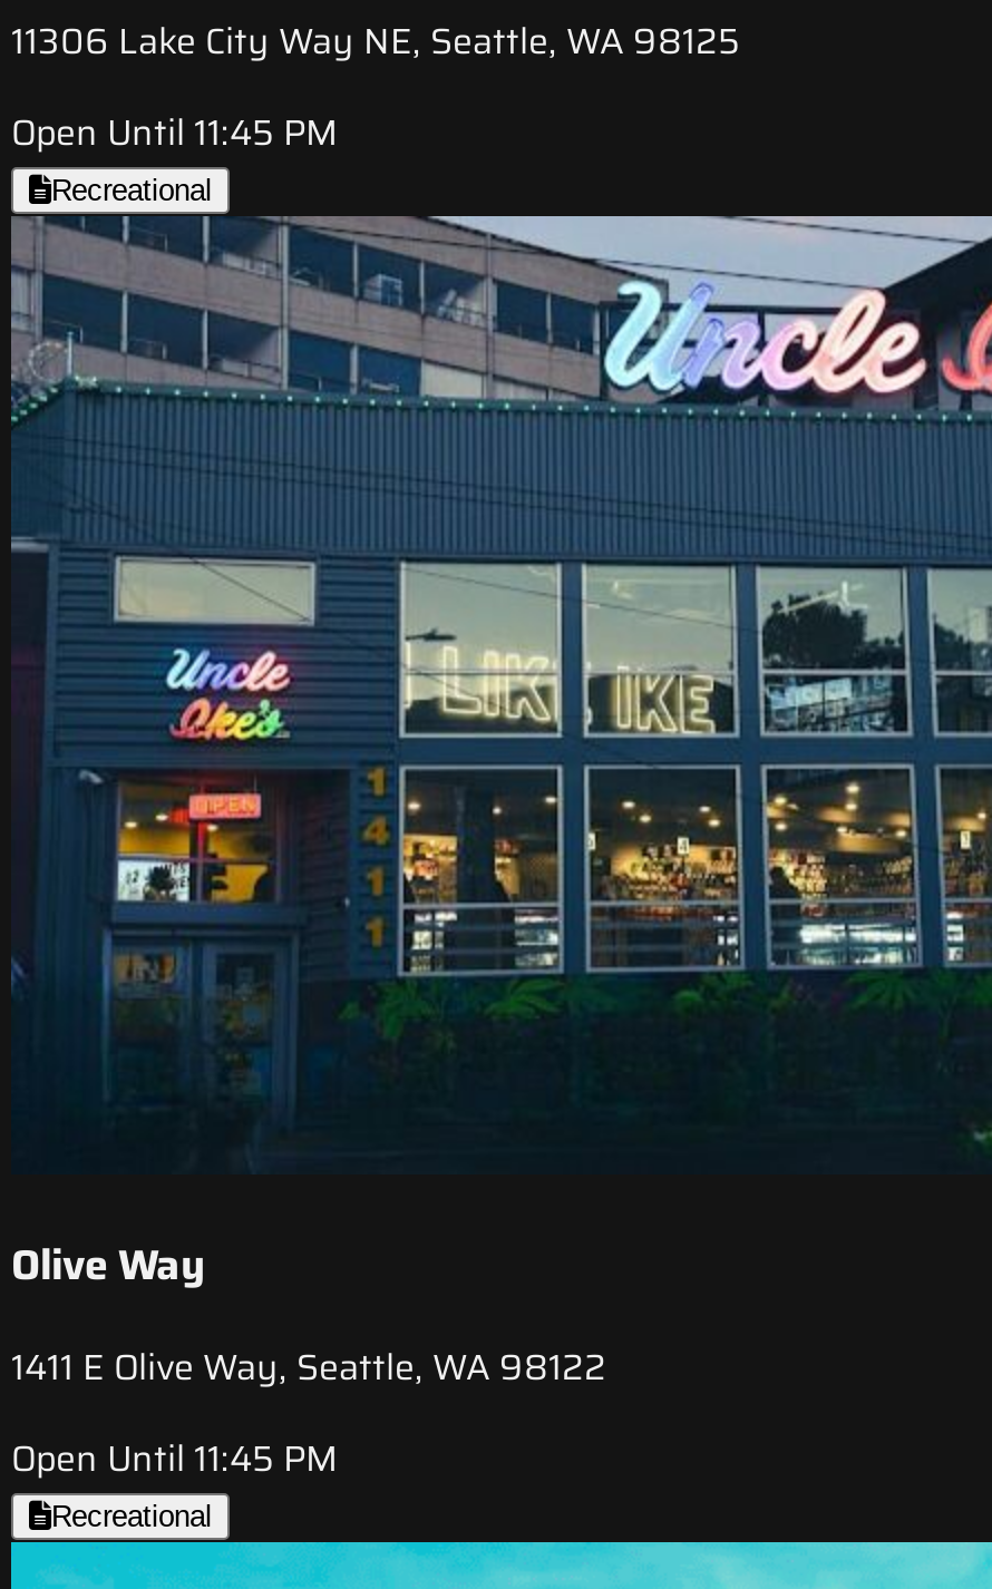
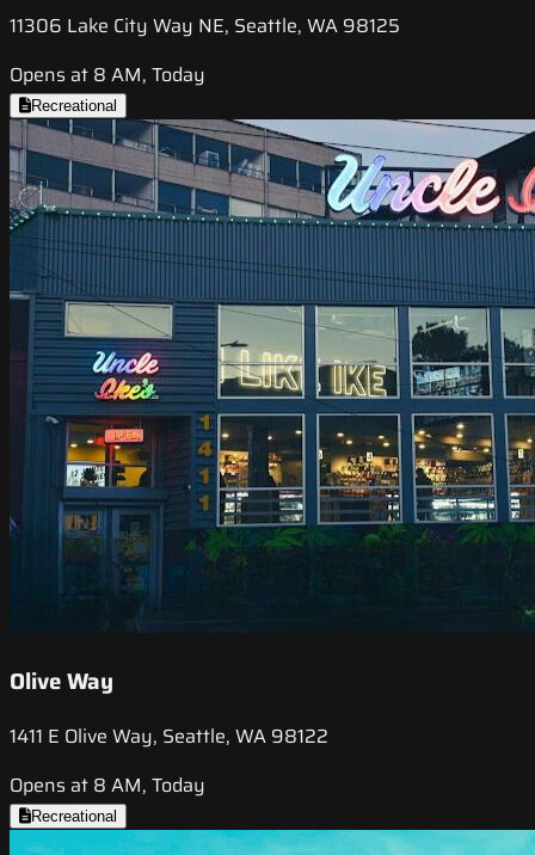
- Open Until 11:45 PM
+ Opens at 8 AM, Today

- Open Until 11:45 PM
+ Opens at 8 AM, Today
